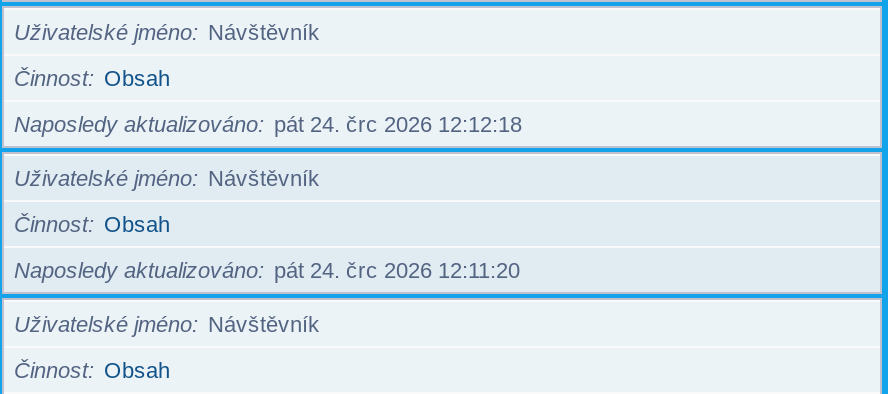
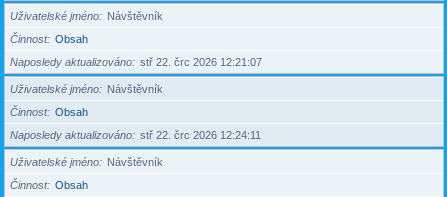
- Naposledy aktualizováno pát 24. črc 2026 12:12:18
+ Naposledy aktualizováno stř 22. črc 2026 12:21:07

- Naposledy aktualizováno pát 24. črc 2026 12:11:20
+ Naposledy aktualizováno stř 22. črc 2026 12:24:11
